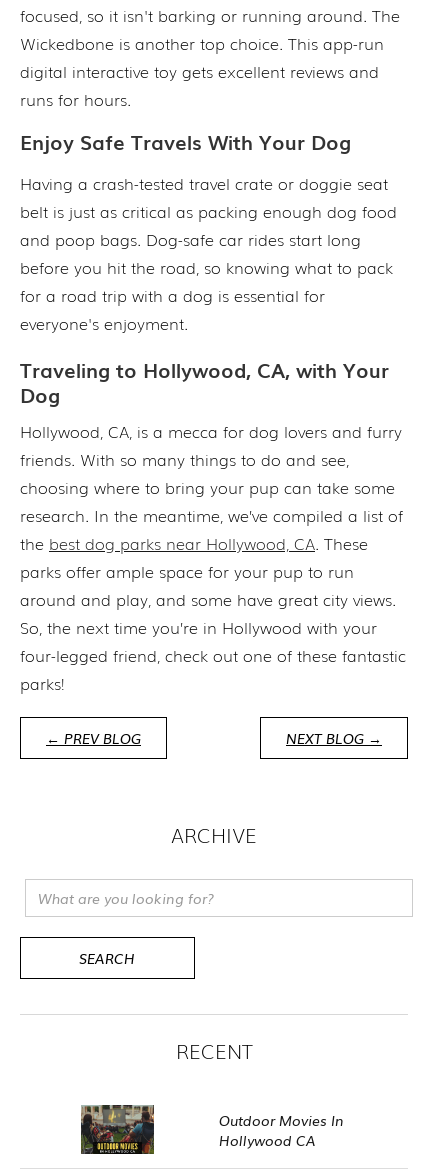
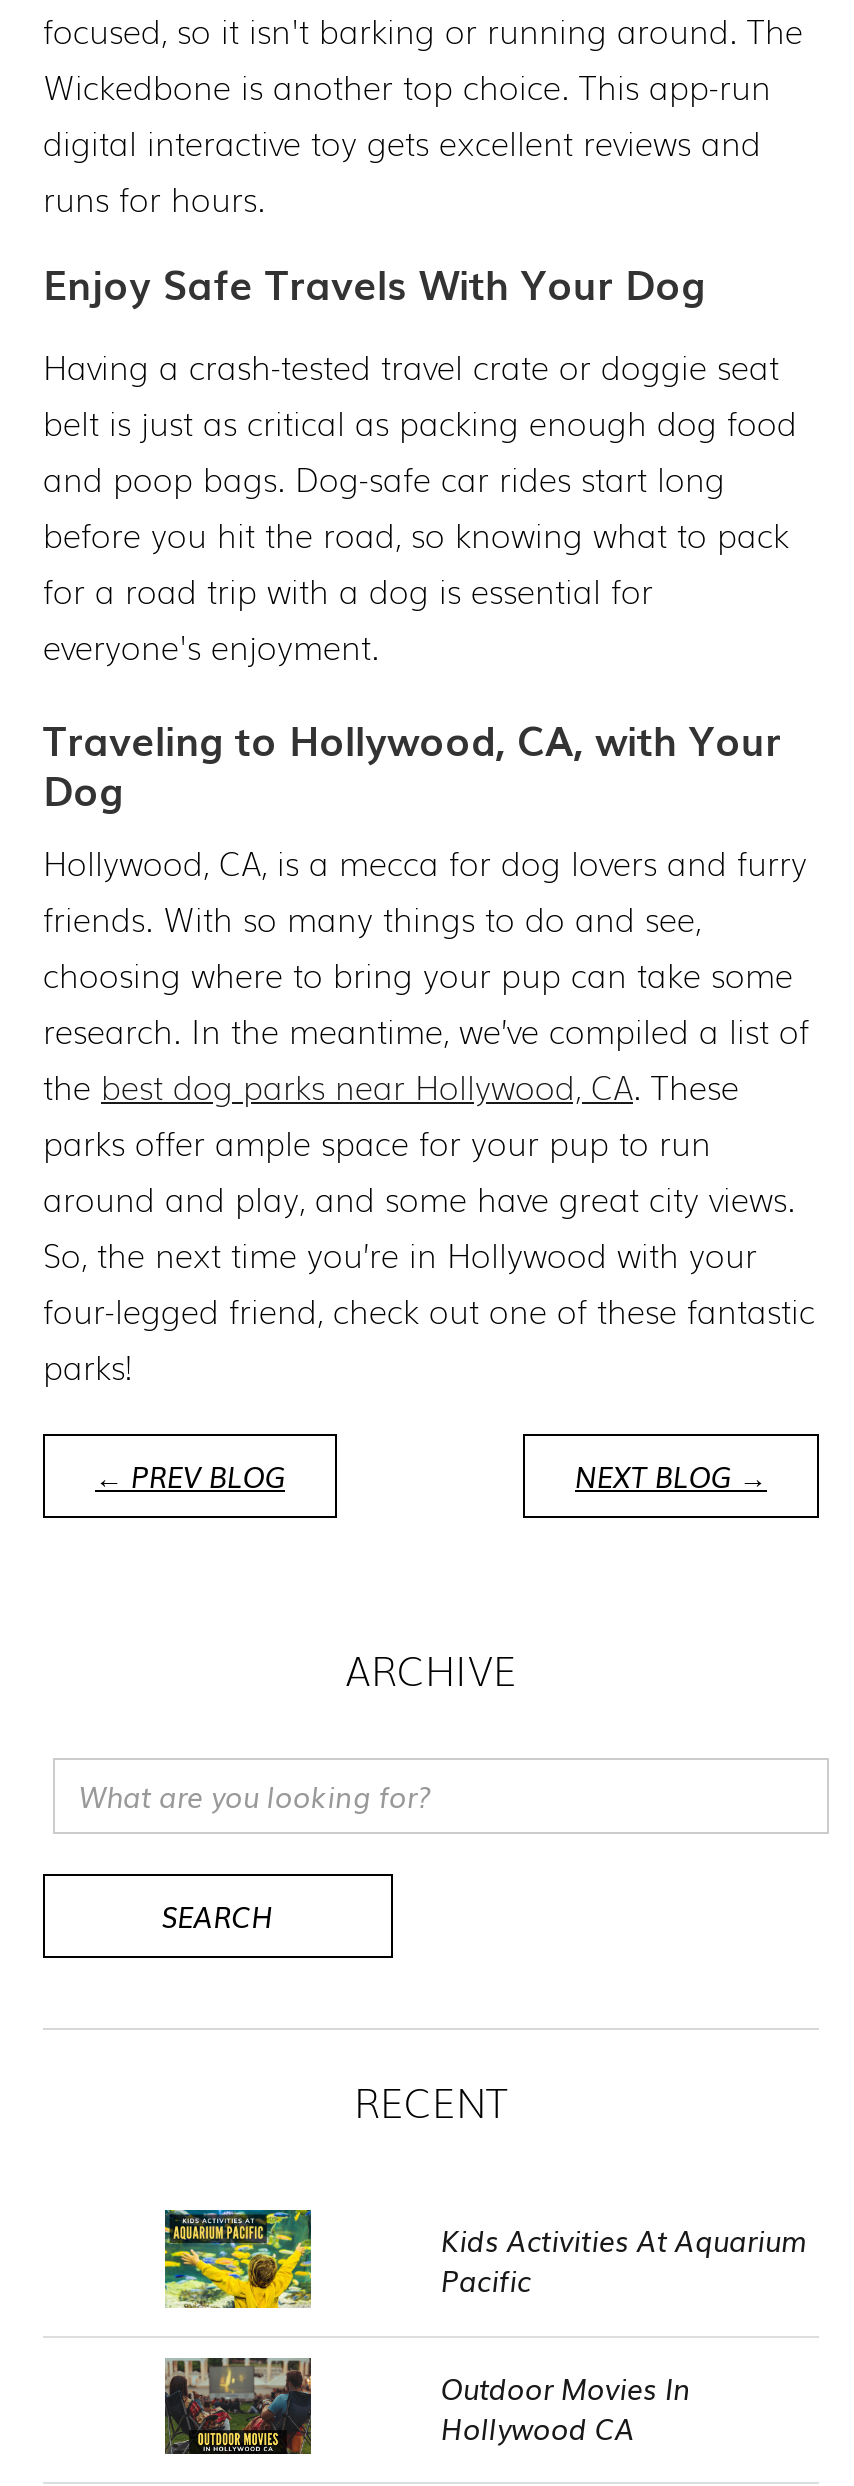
+ [image]

+ Kids Activities At Aquarium
+ Pacific
